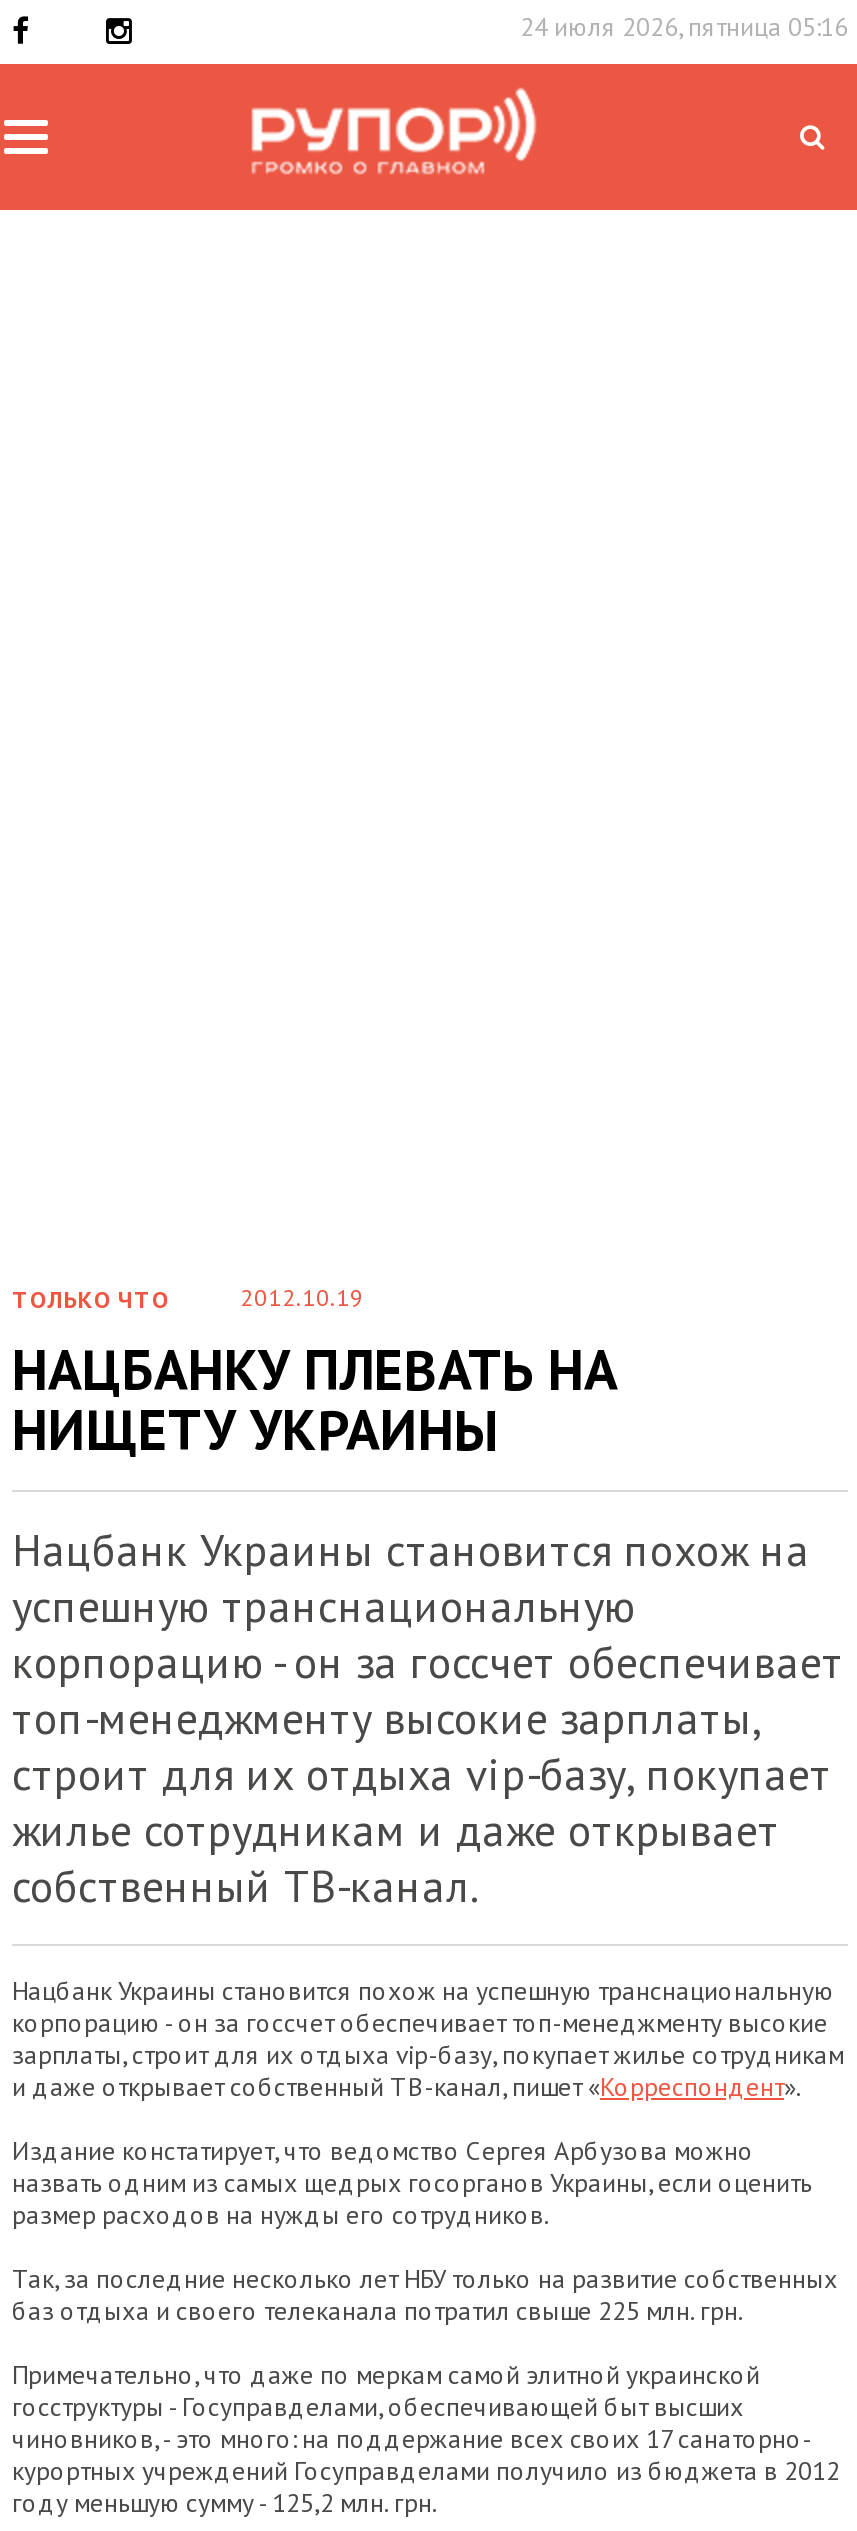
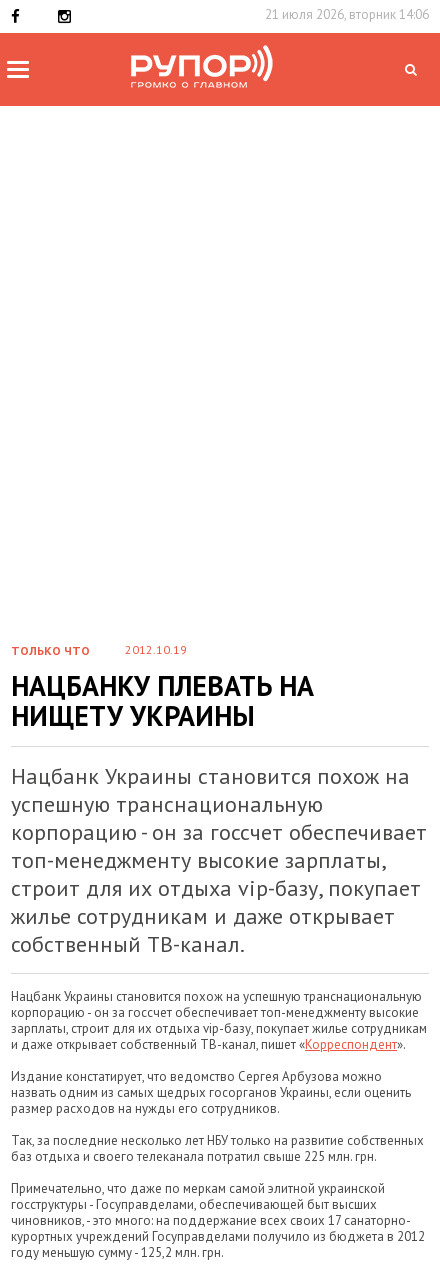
- 24 июля 2026, пятница 05:16
+ 21 июля 2026, вторник 14:06
